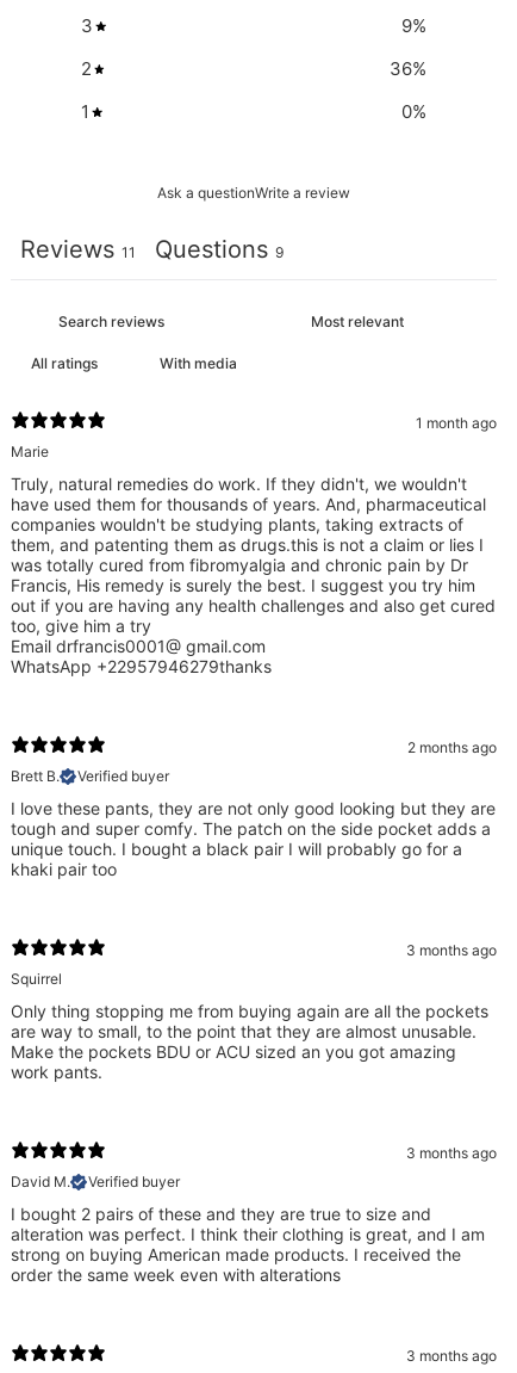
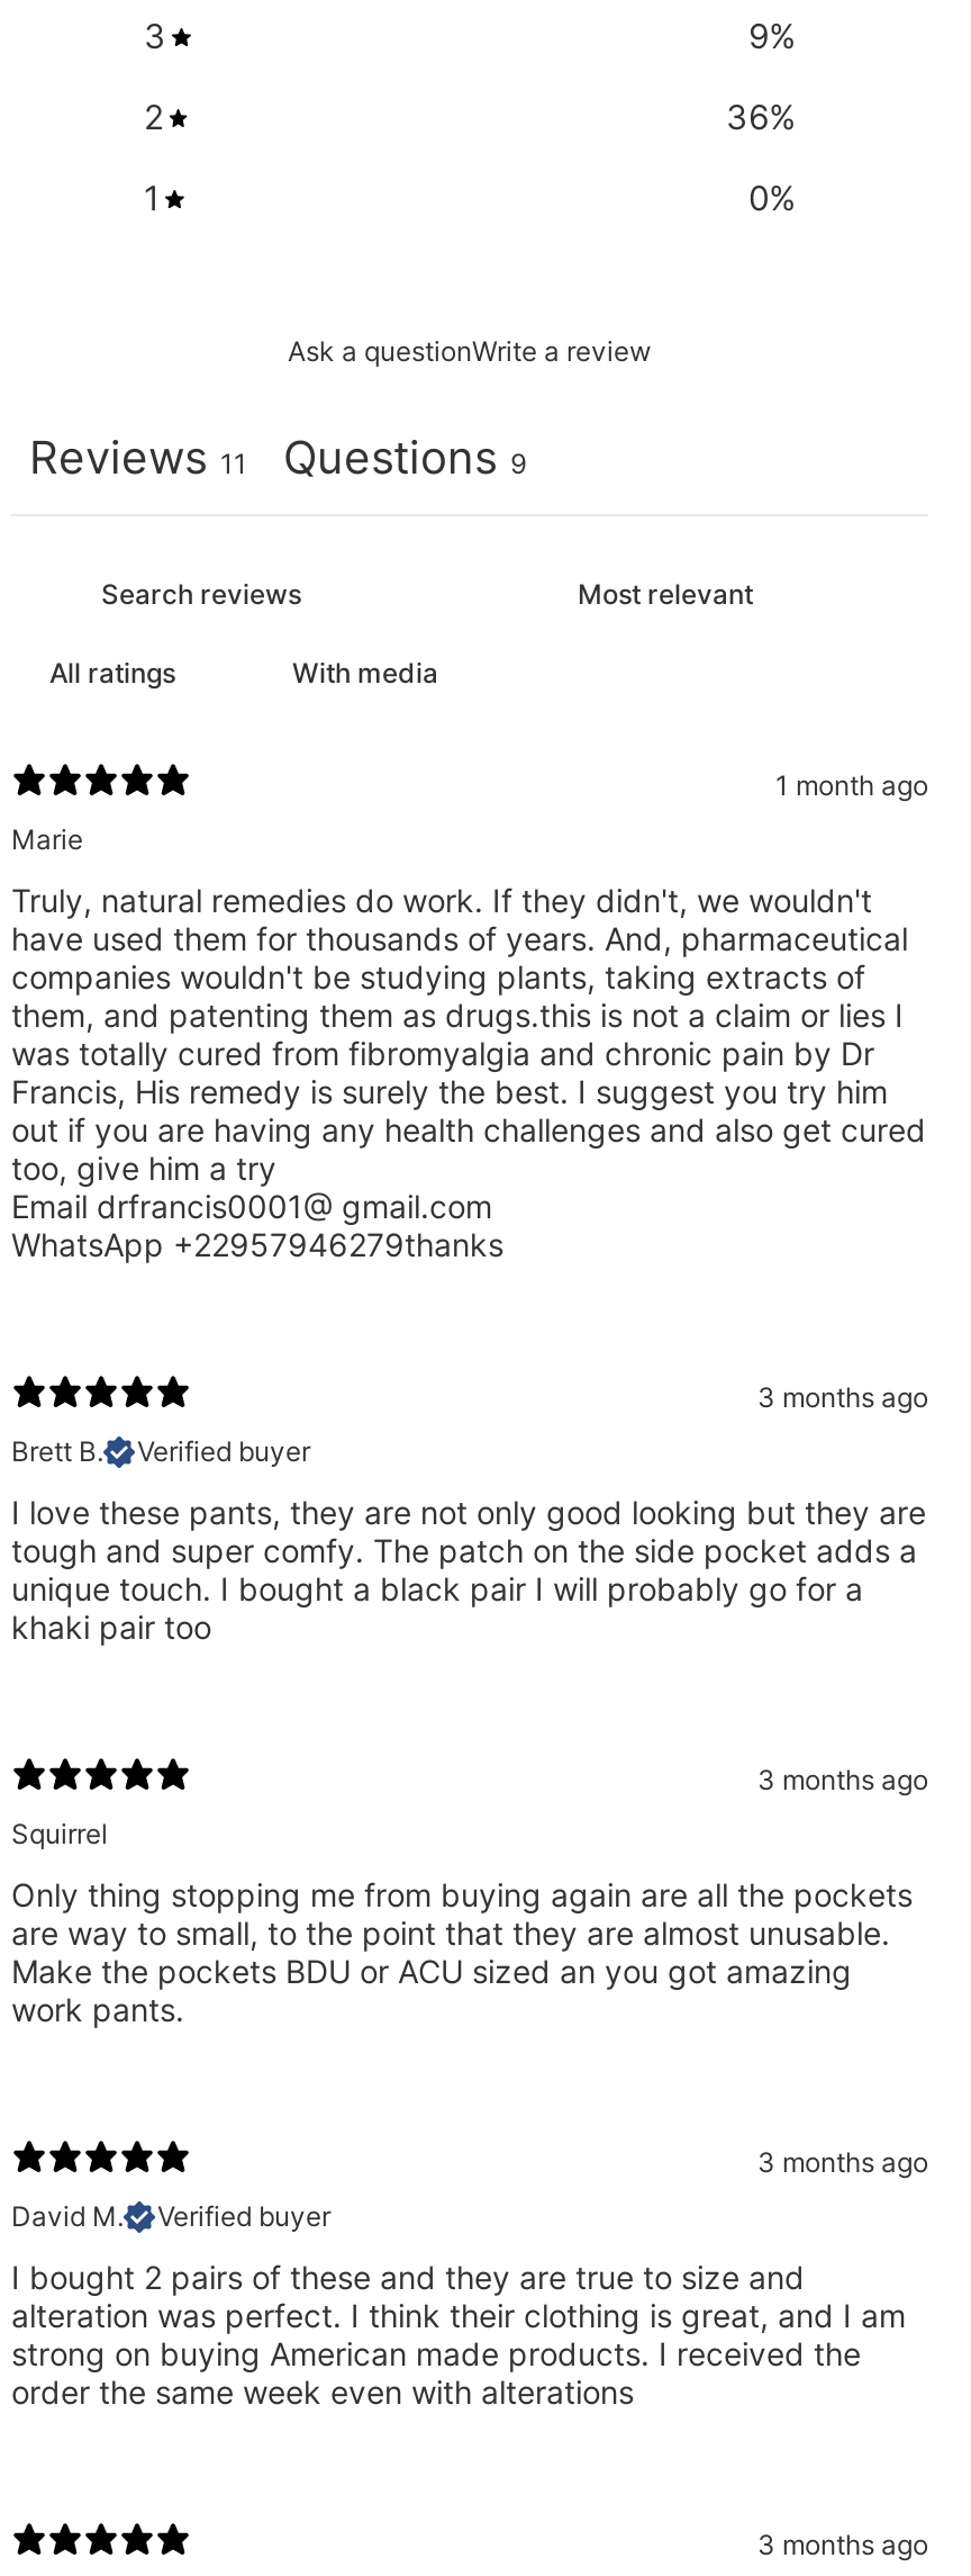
- 2 months ago
+ 3 months ago
